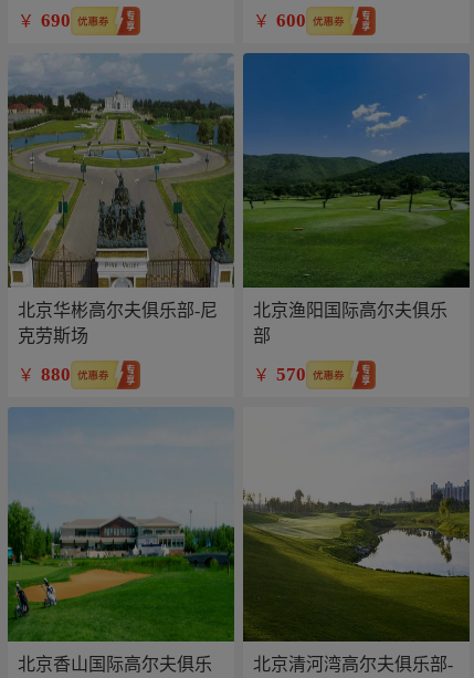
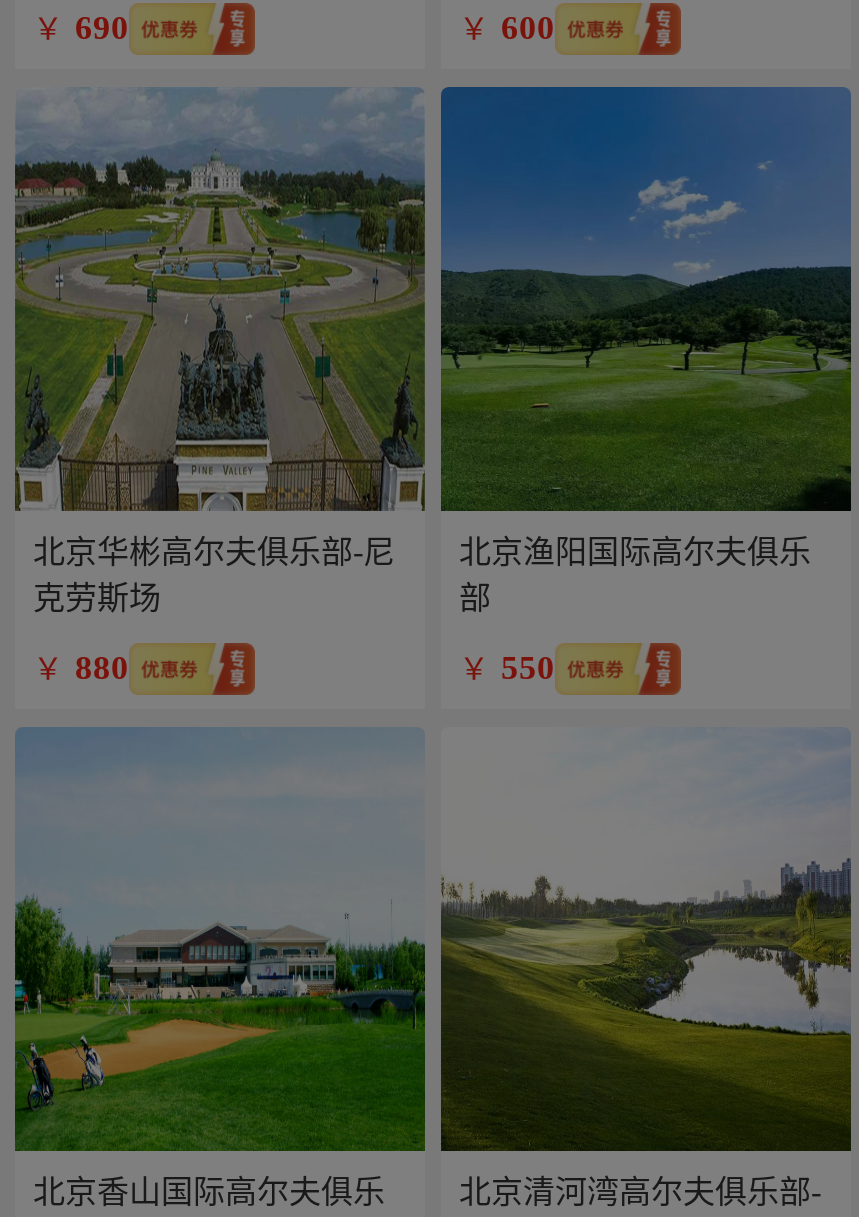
- ￥ 570
+ ￥ 550
